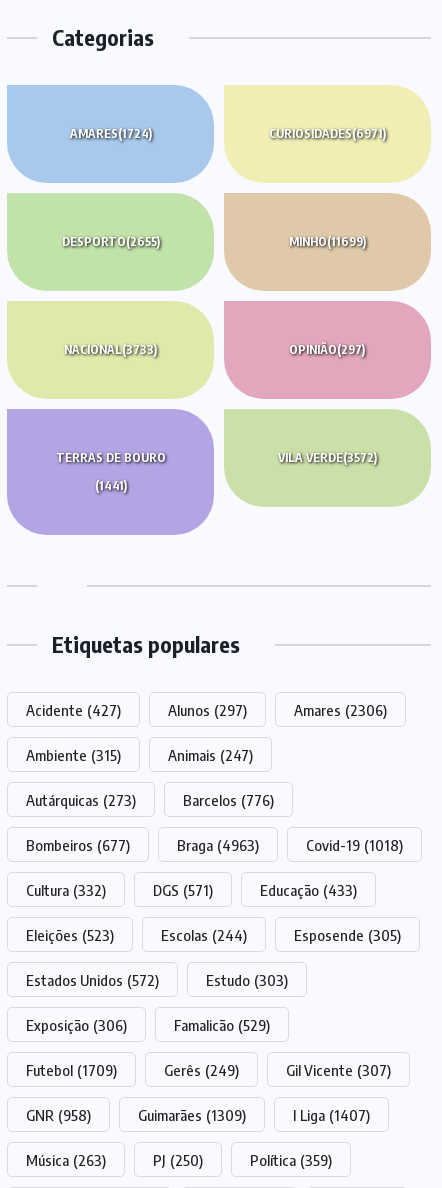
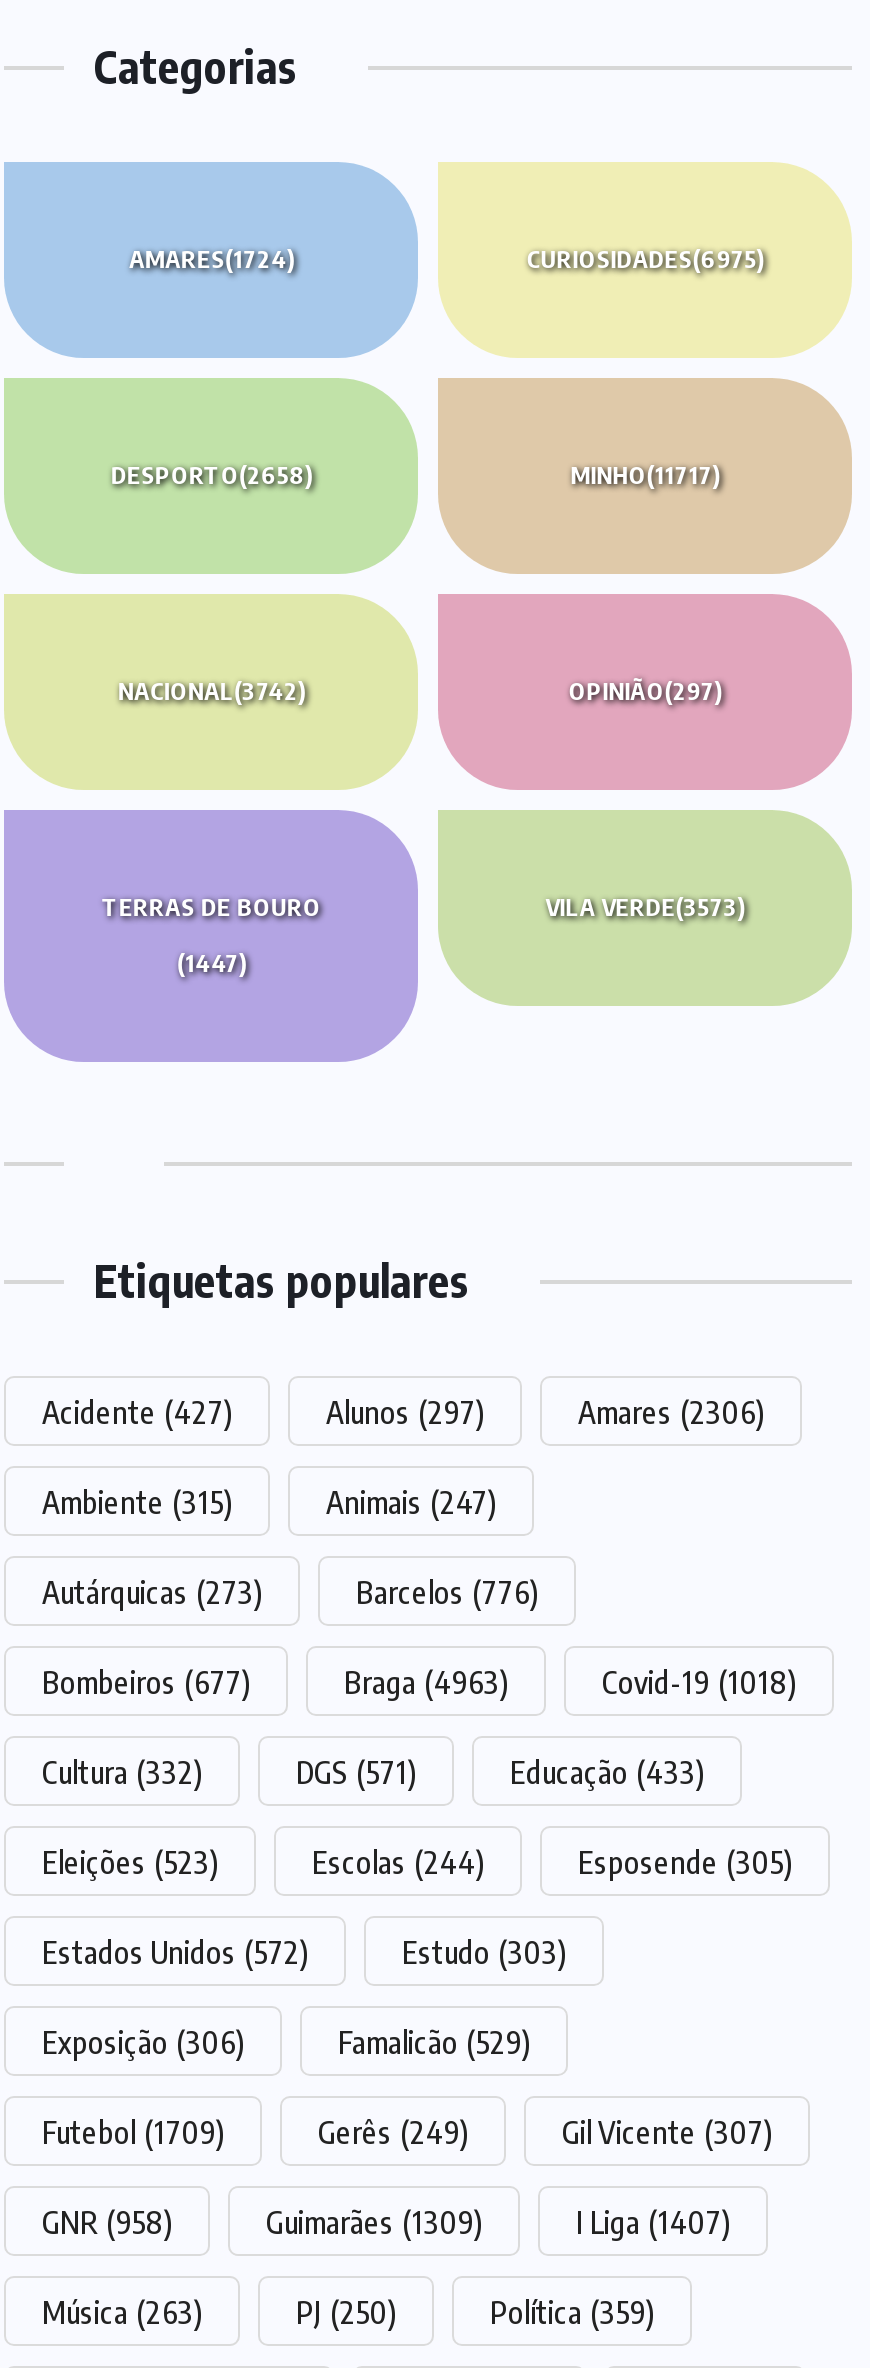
- CURIOSIDADES(6971)
+ CURIOSIDADES(6975)

- DESPORTO(2655)
+ DESPORTO(2658)

- MINHO(11699)
+ MINHO(11717)

- NACIONAL(3733)
+ NACIONAL(3742)

- VILA VERDE(3572)
+ VILA VERDE(3573)

- (1441)
+ (1447)
